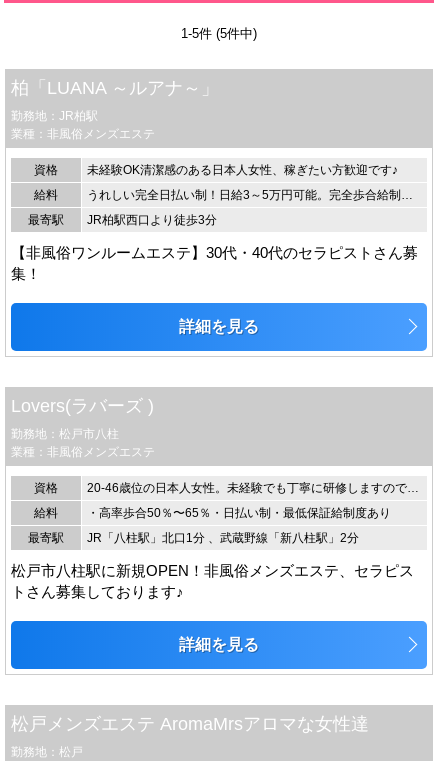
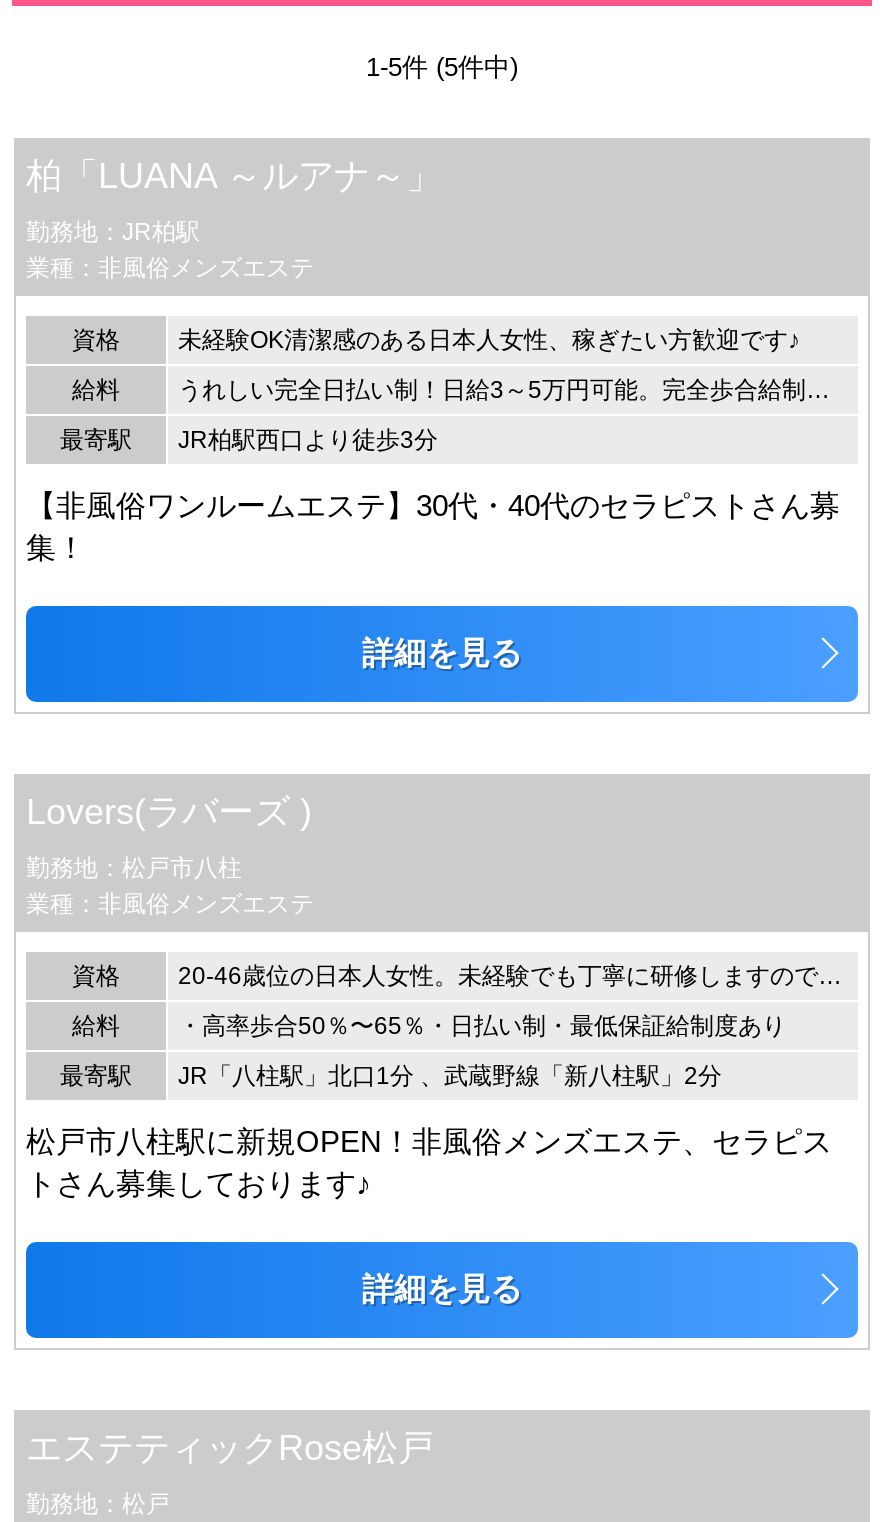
- 松戸メンズエステ AromaMrsアロマな女性達
+ エステティックRose松戸
